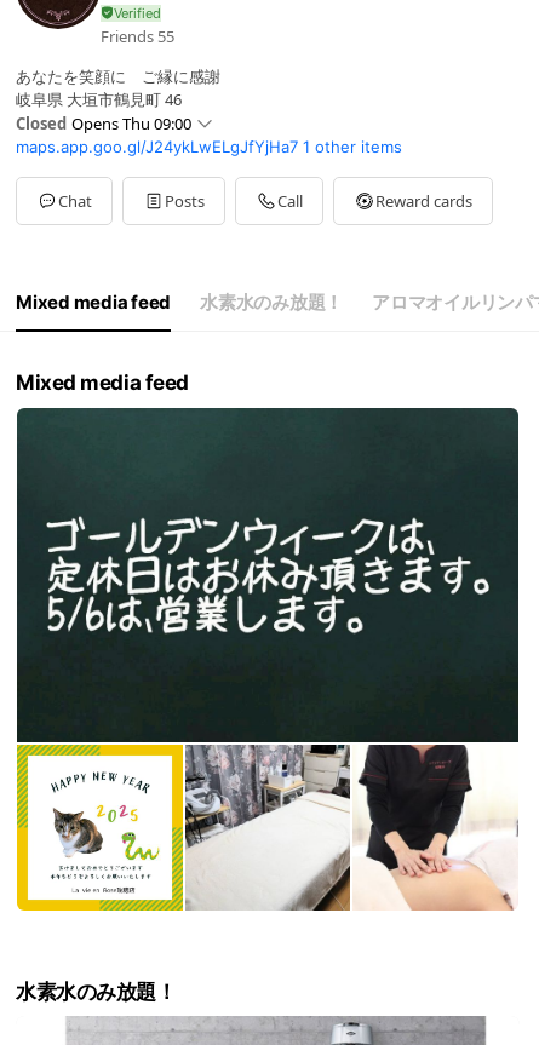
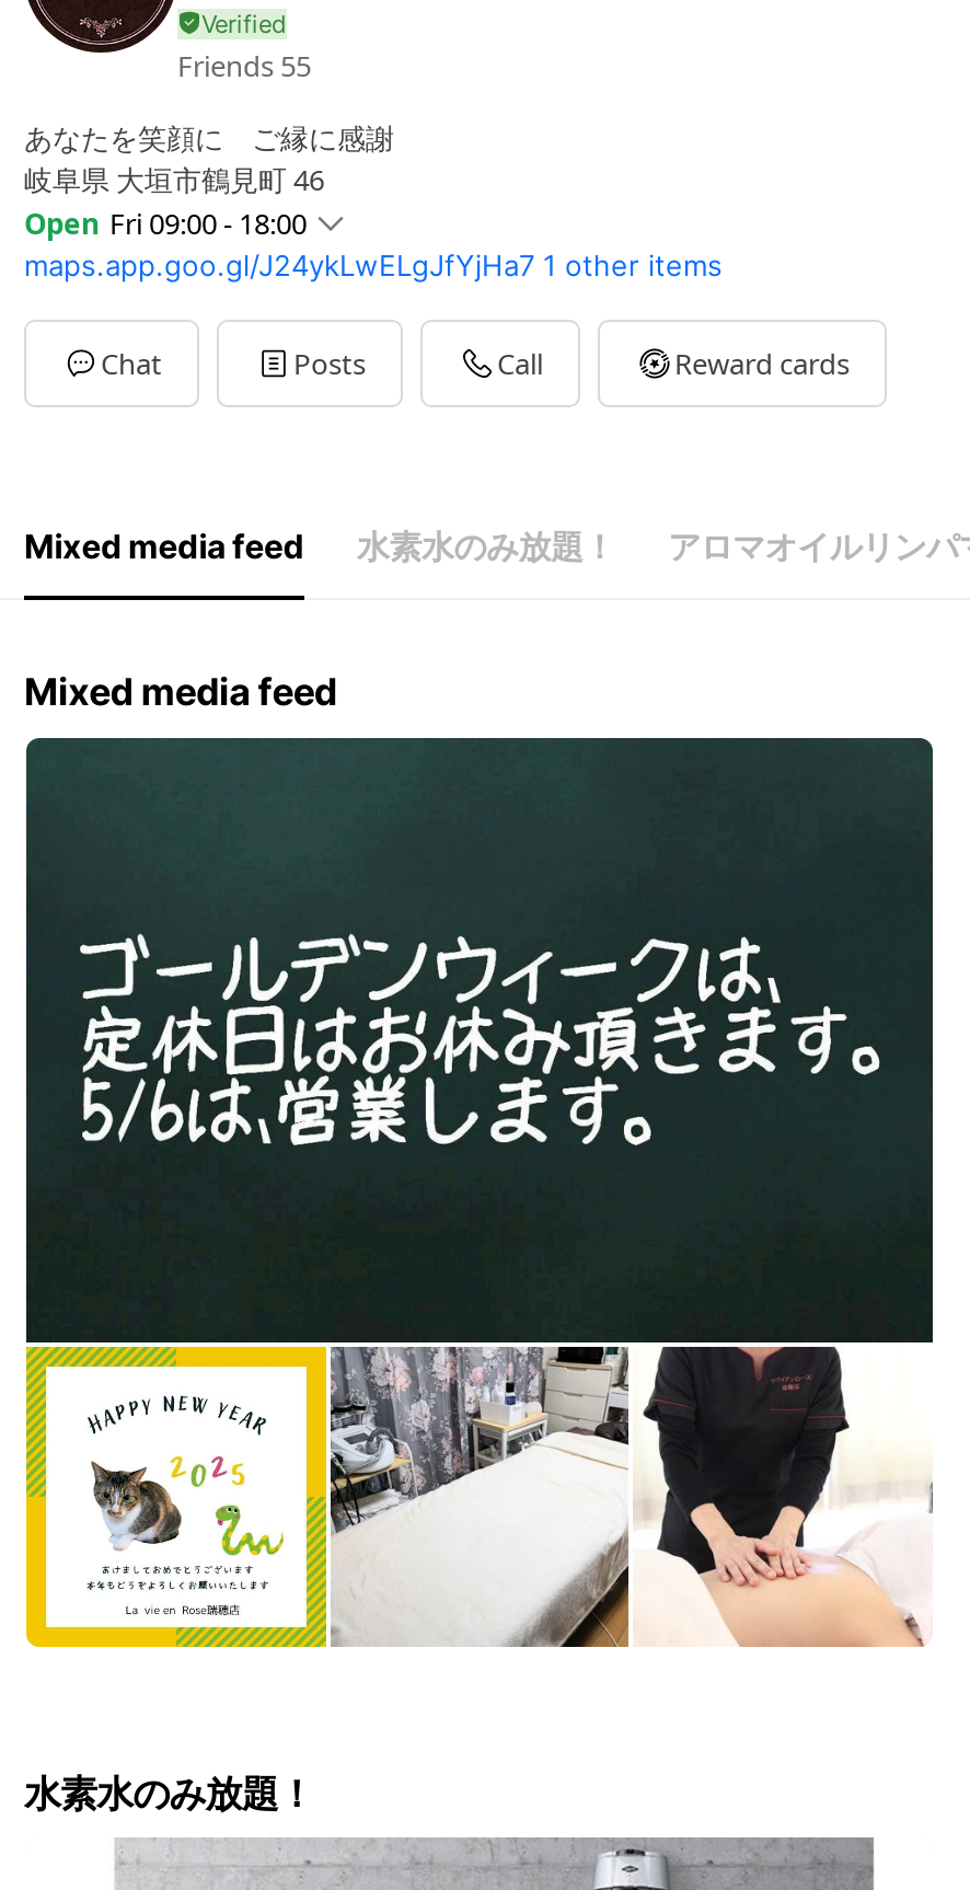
- Closed Opens Thu 09:00
+ Open Fri 09:00 - 18:00
